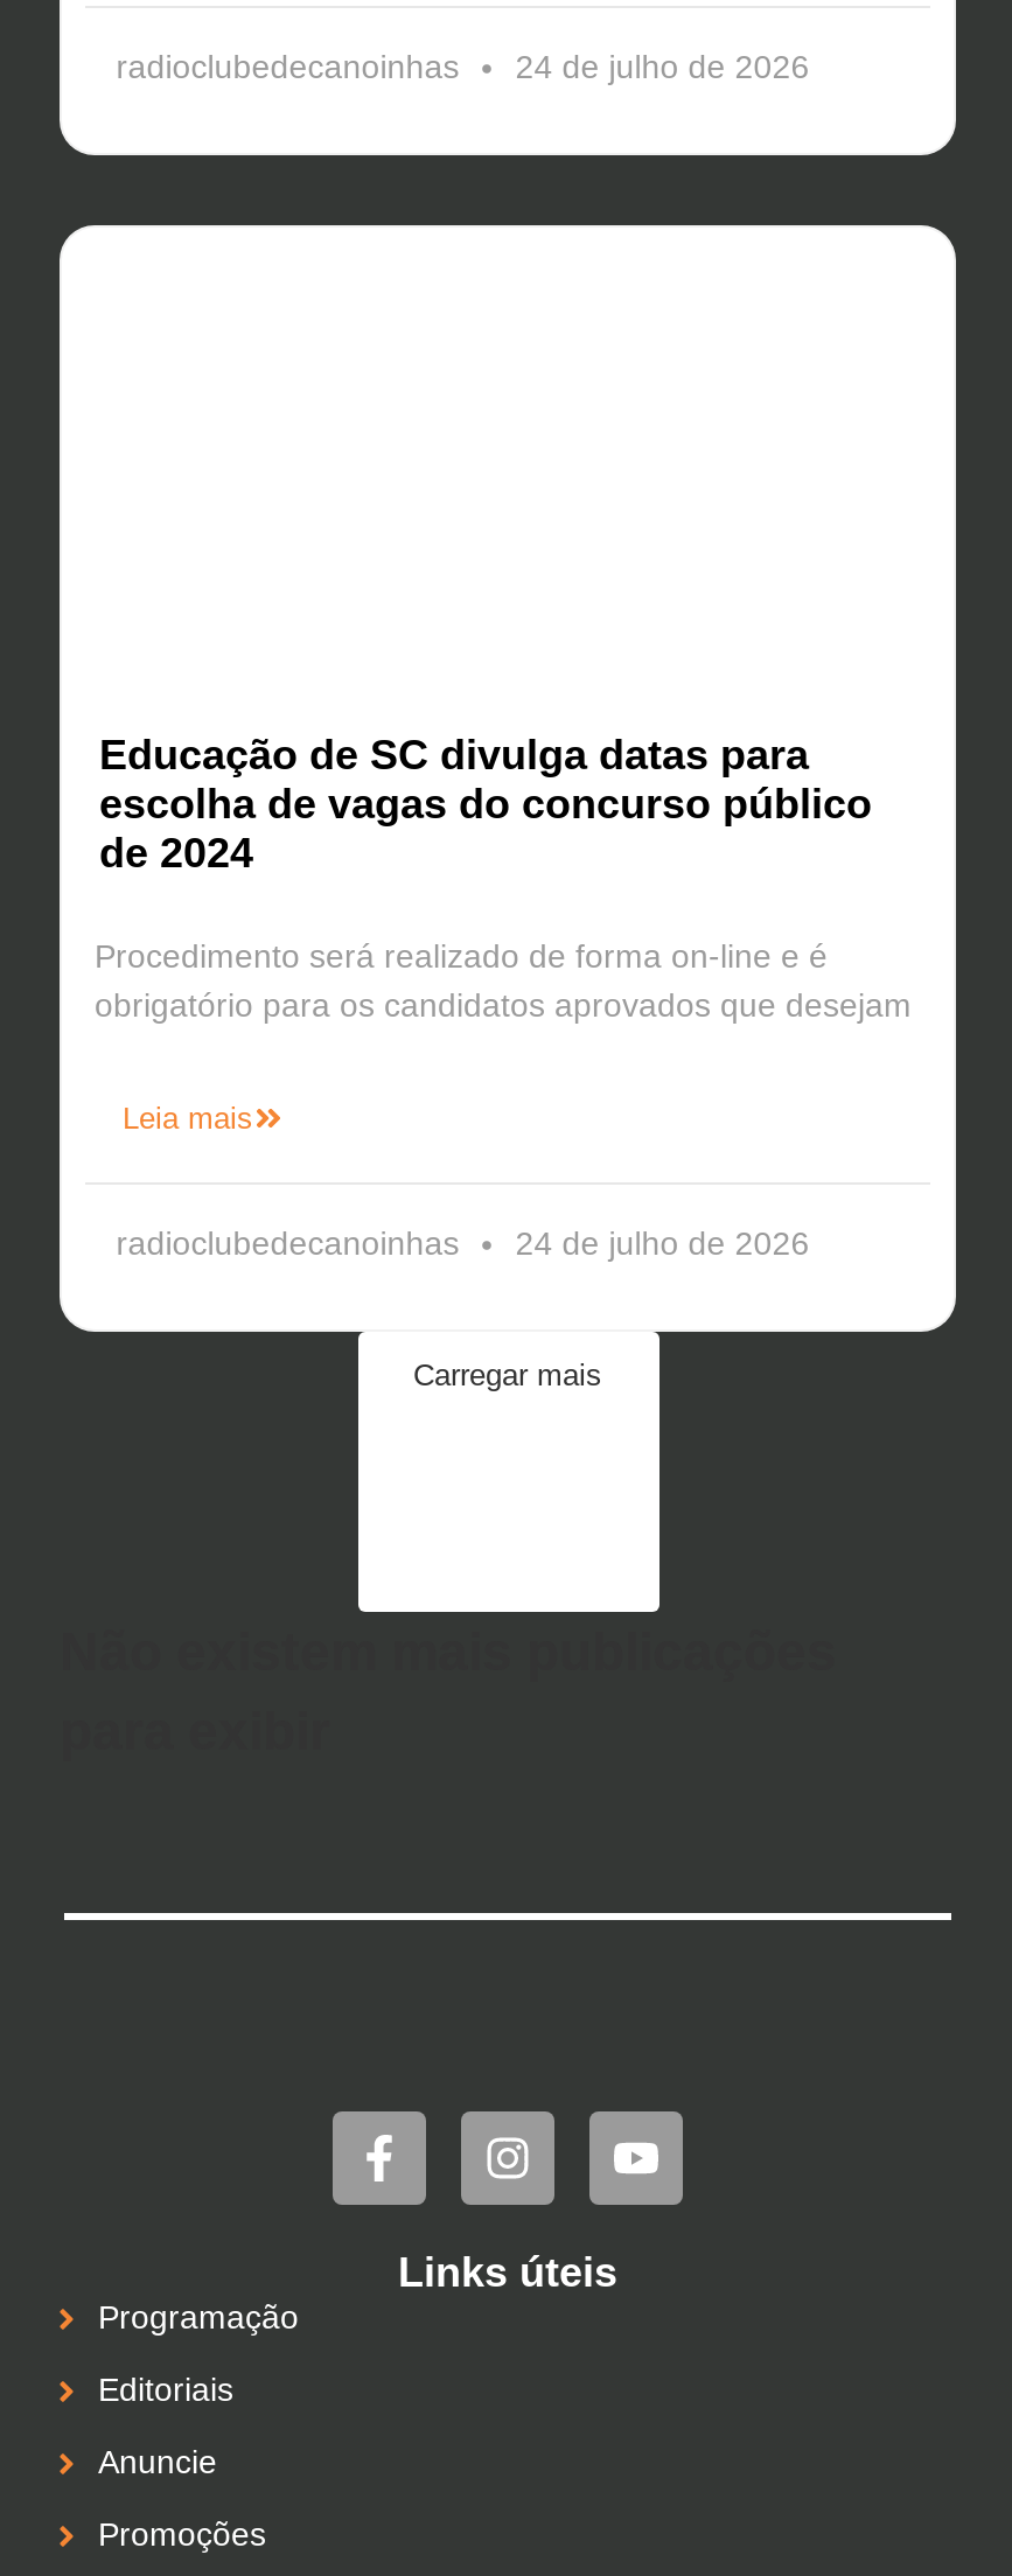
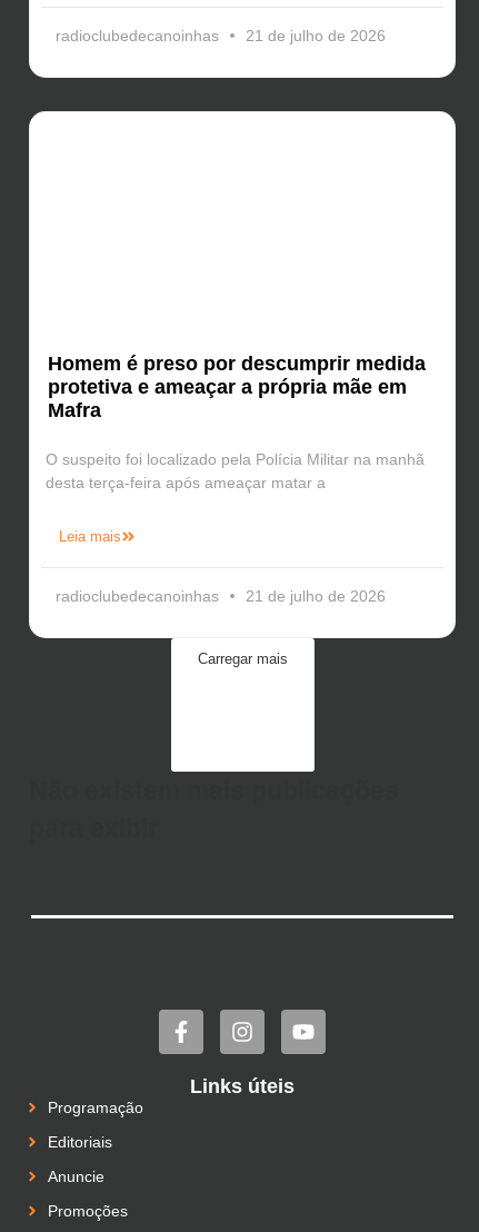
- radioclubedecanoinhas 24 de julho de 2026
+ radioclubedecanoinhas 21 de julho de 2026

- Educação de SC divulga datas para
- escolha de vagas do concurso público
- de 2024
+ Homem é preso por descumprir medida
+ protetiva e ameaçar a própria mãe em
+ Mafra

- Procedimento será realizado de forma on-line e é
- obrigatório para os candidatos aprovados que desejam
+ O suspeito foi localizado pela Polícia Militar na manhã
+ desta terça-feira após ameaçar matar a

- radioclubedecanoinhas 24 de julho de 2026
+ radioclubedecanoinhas 21 de julho de 2026
